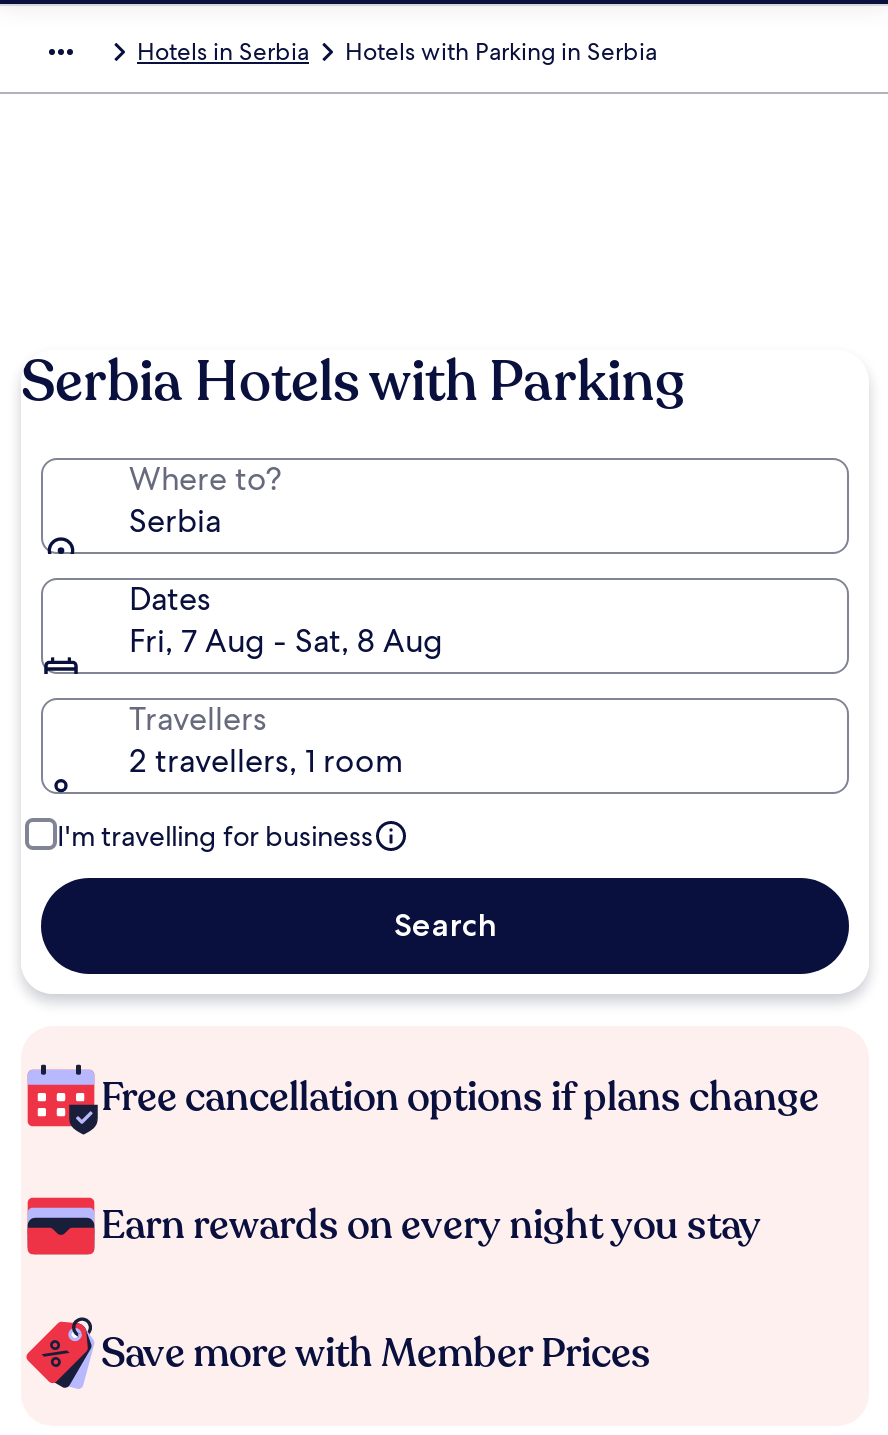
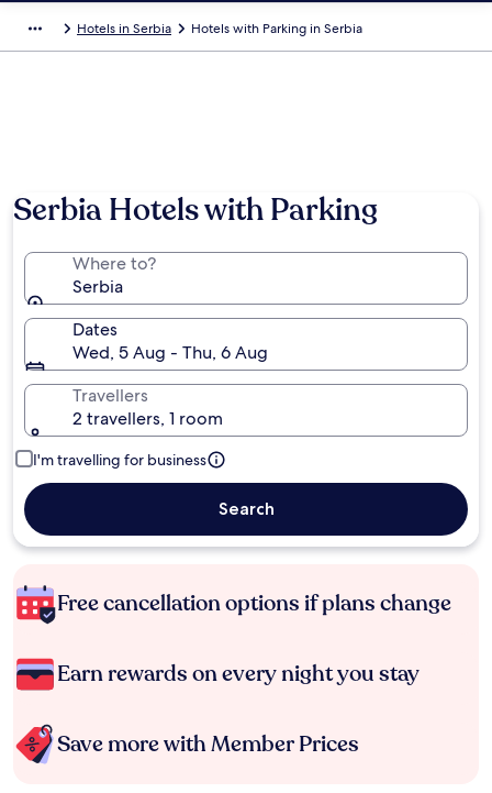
- Fri, 7 Aug - Sat, 8 Aug
+ Wed, 5 Aug - Thu, 6 Aug
